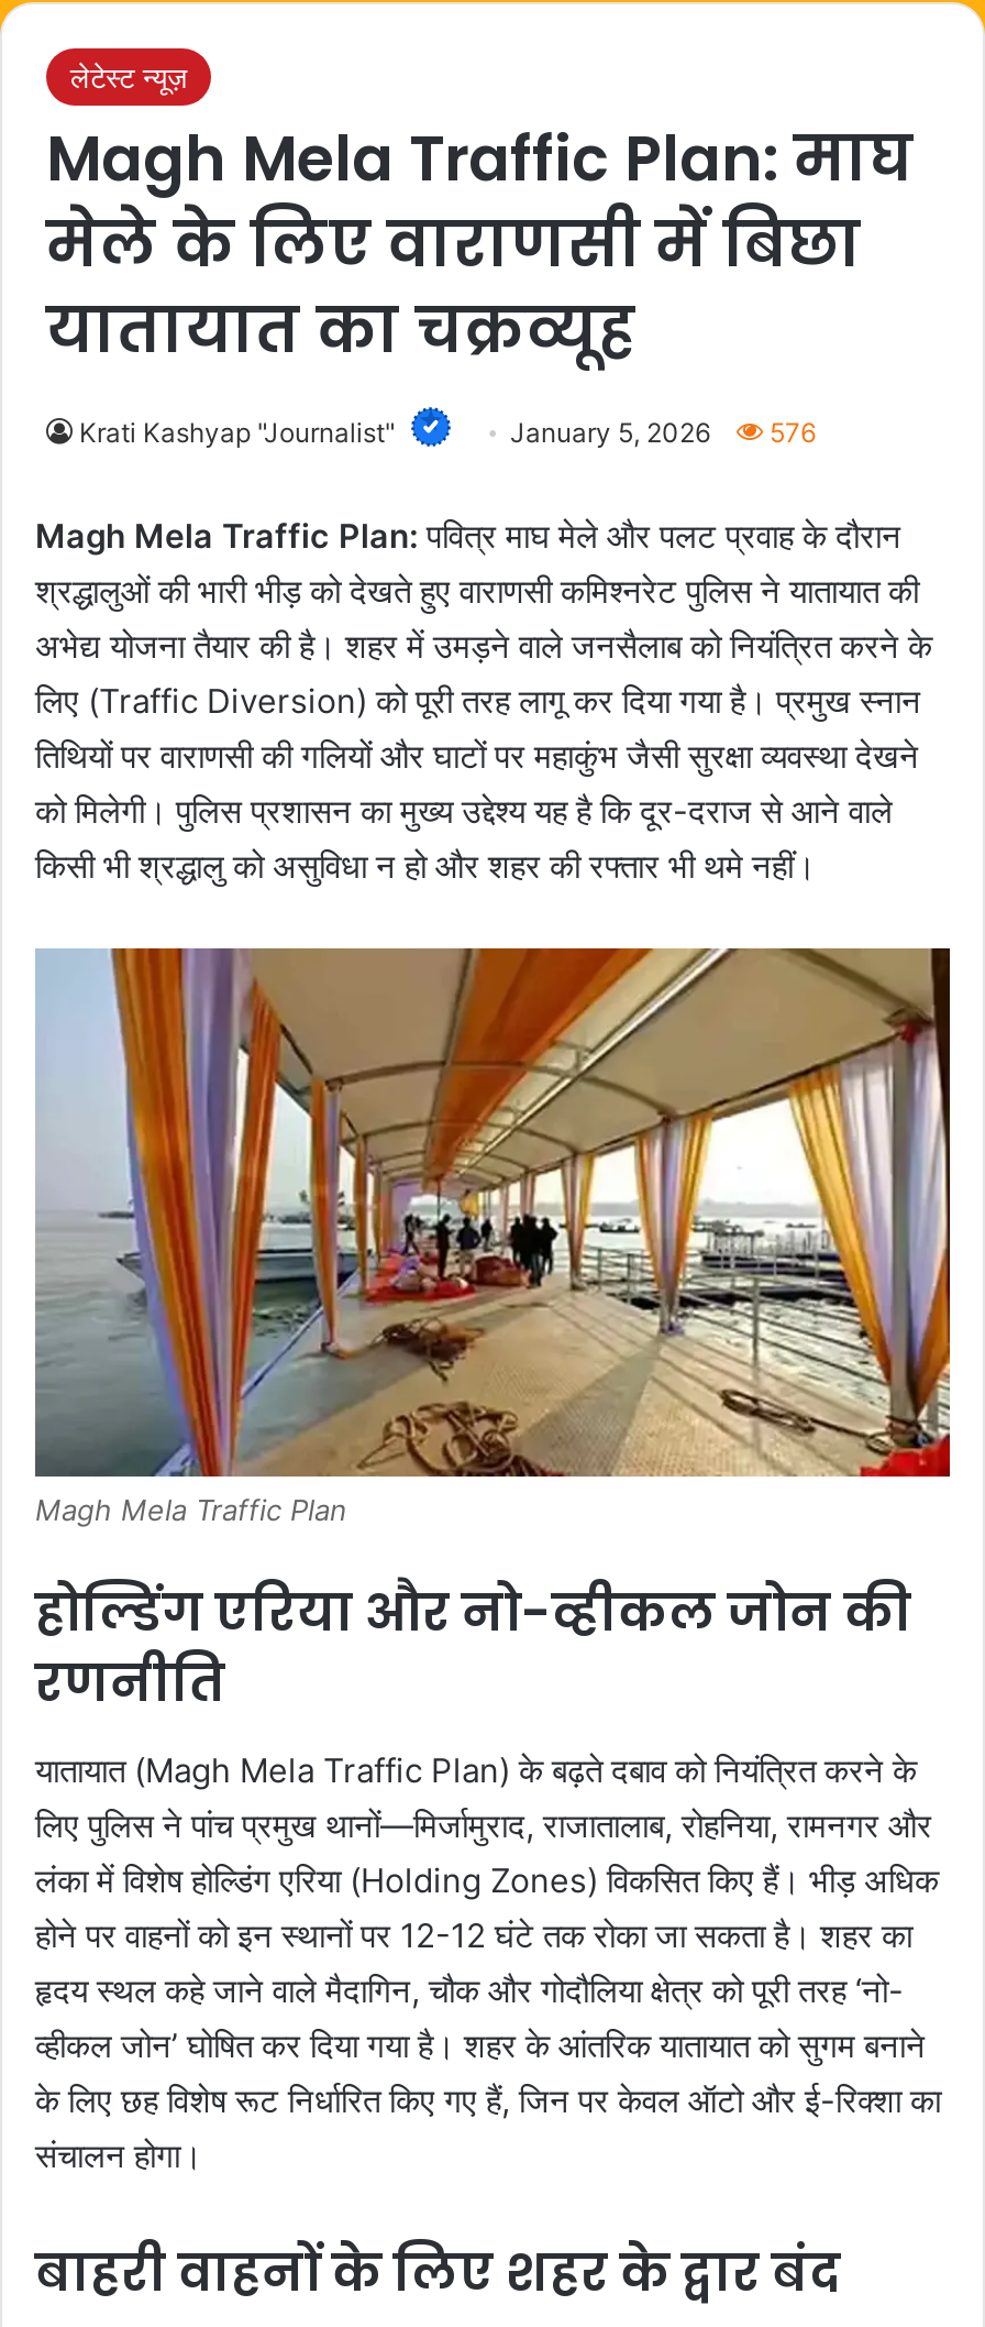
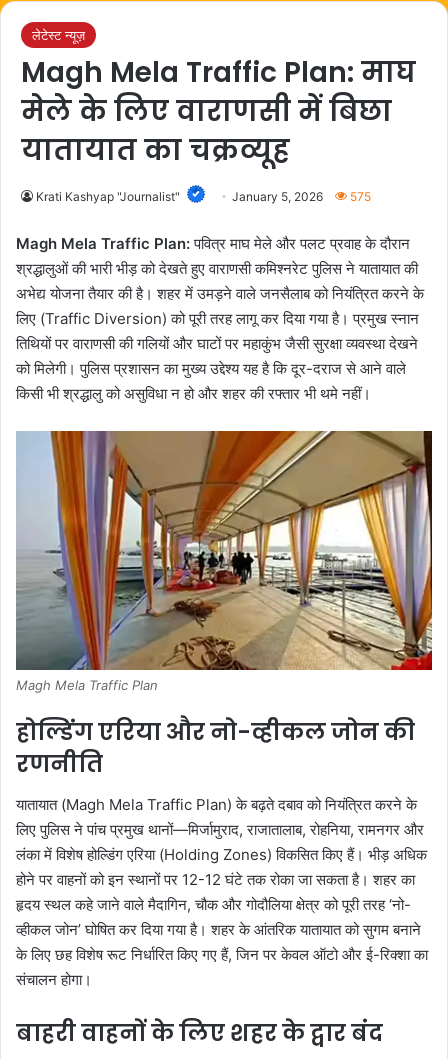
- January 5, 2026 576
+ January 5, 2026 575
